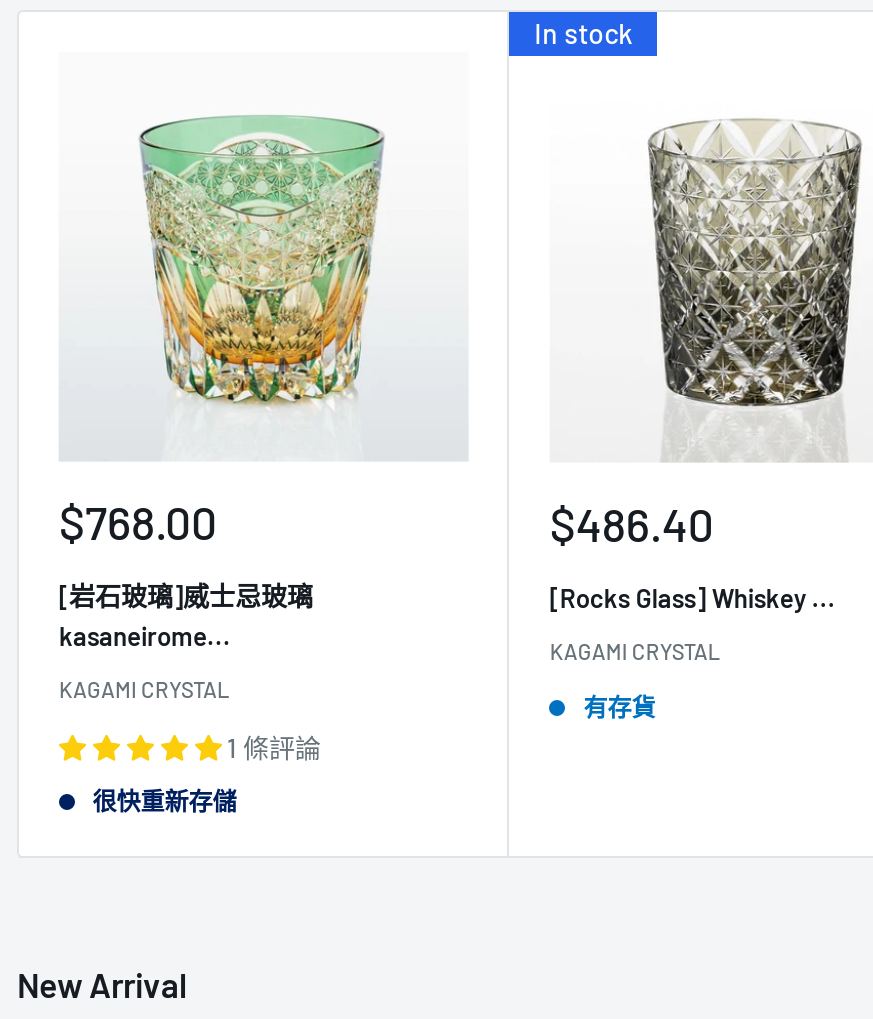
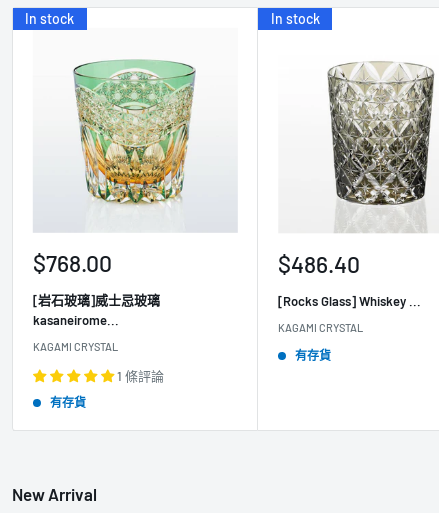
+ In stock

- 很快重新存儲
+ 有存貨
